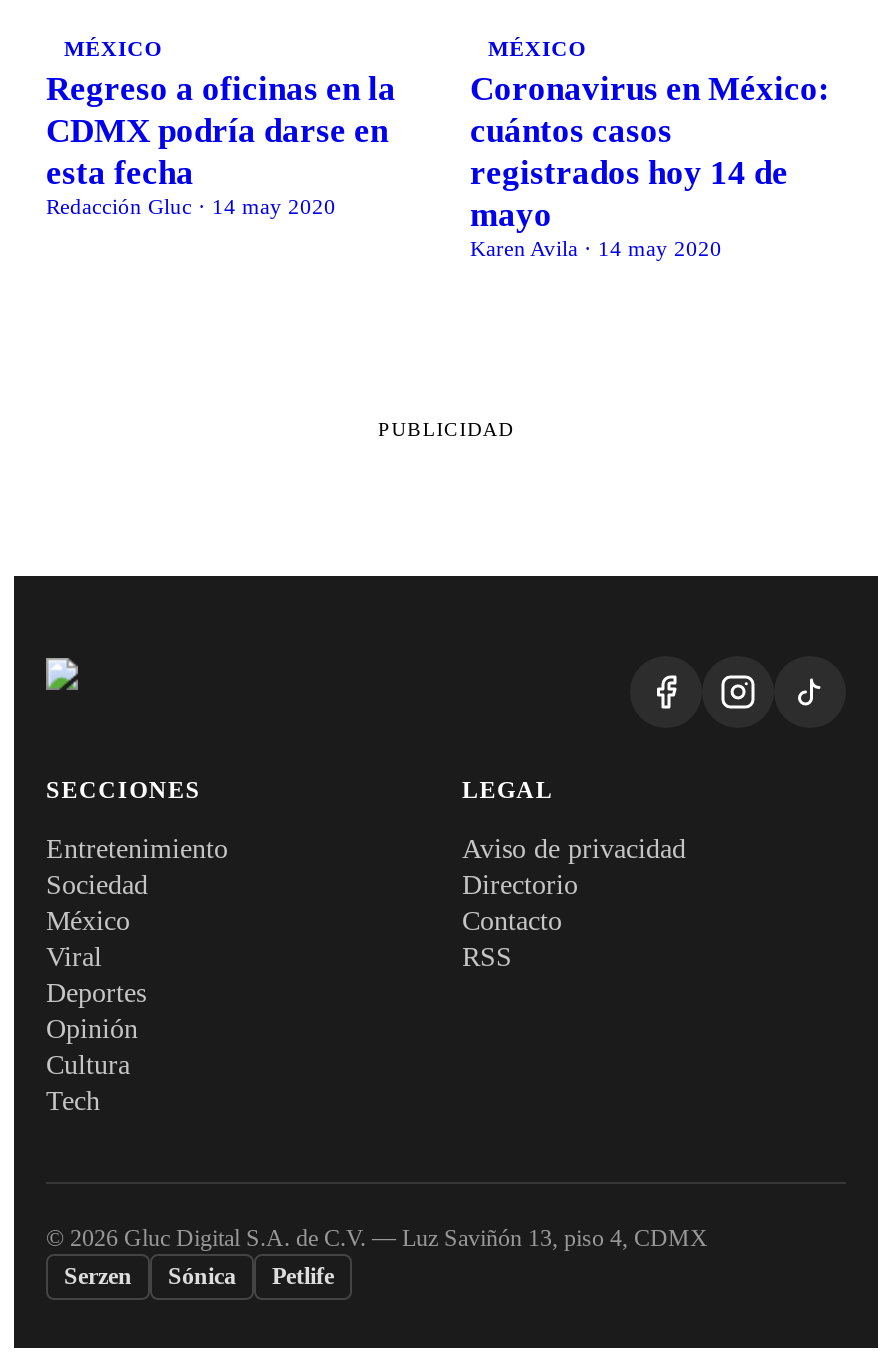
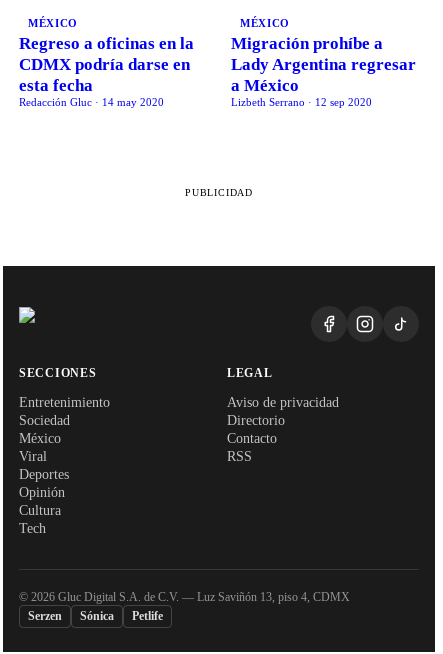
- Coronavirus en México:
- cuántos casos
- registrados hoy 14 de
- mayo
- Karen Avila · 14 may 2020
+ Migración prohíbe a
+ Lady Argentina regresar
+ a México
+ Lizbeth Serrano · 12 sep 2020
